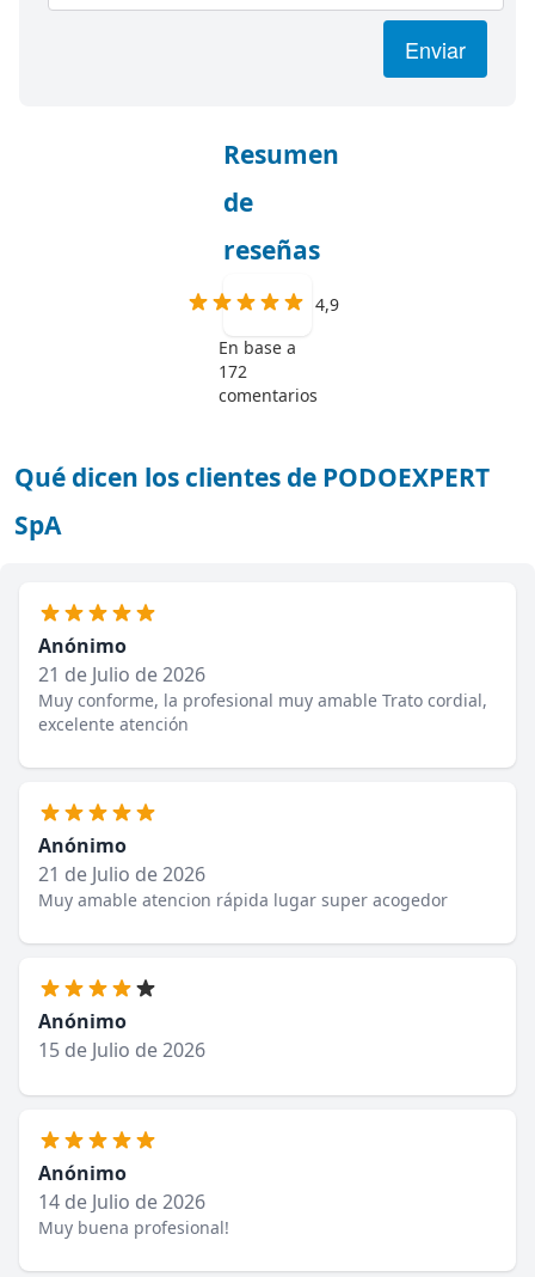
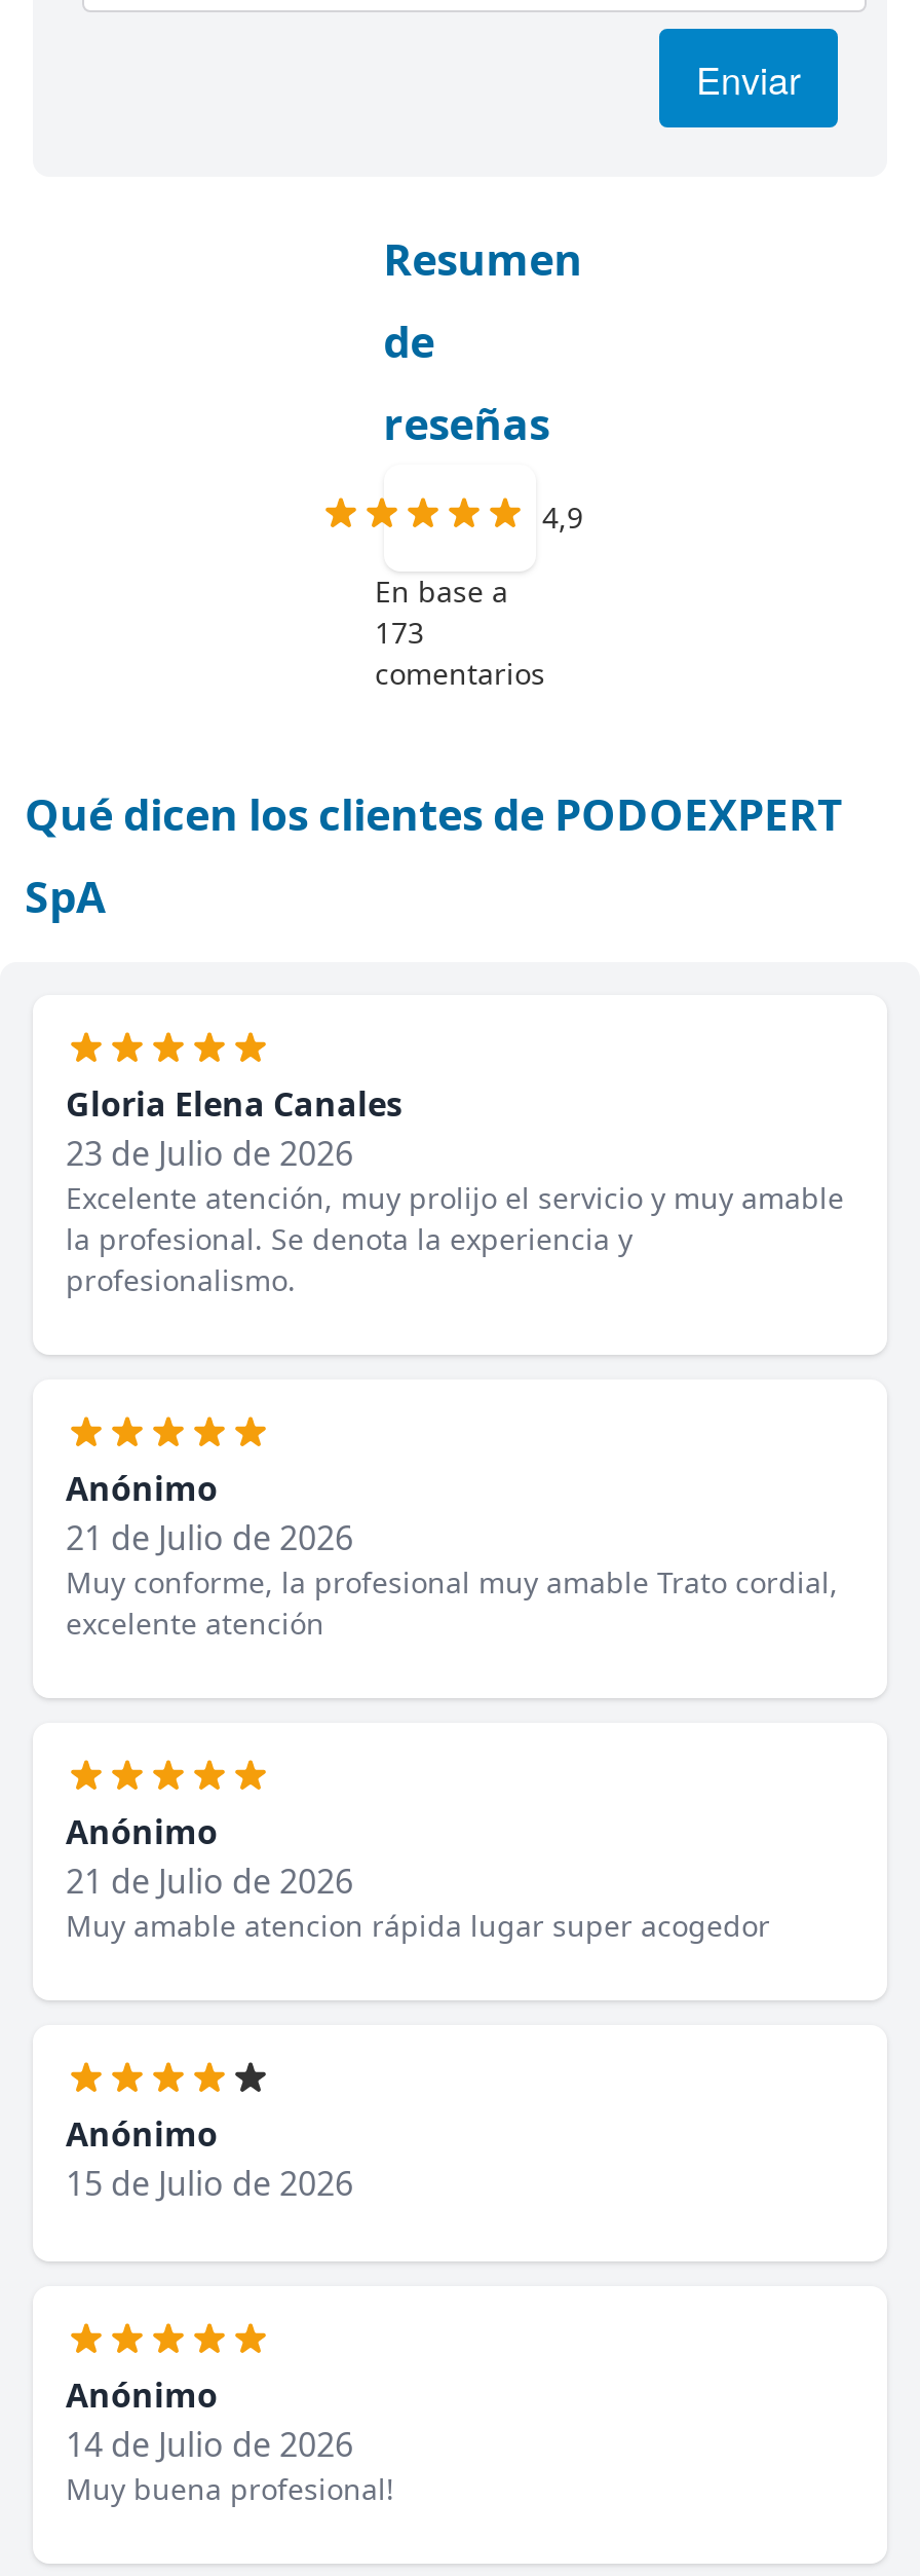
- 172
+ 173

+ Gloria Elena Canales
+ 23 de Julio de 2026
+ Excelente atención, muy prolijo el servicio y muy amable
+ la profesional. Se denota la experiencia y
+ profesionalismo.
